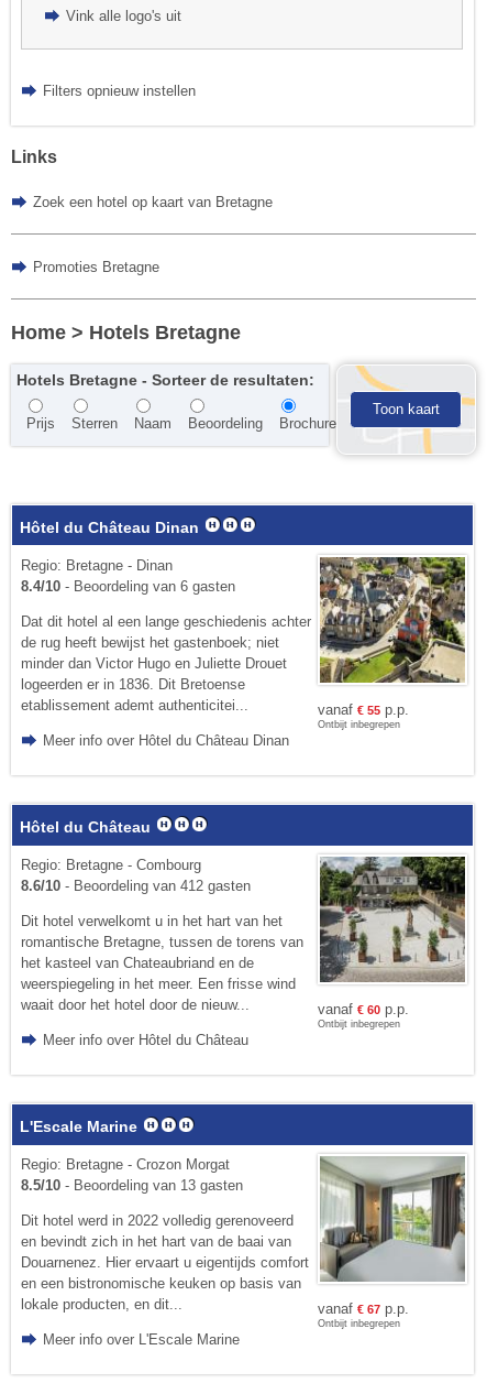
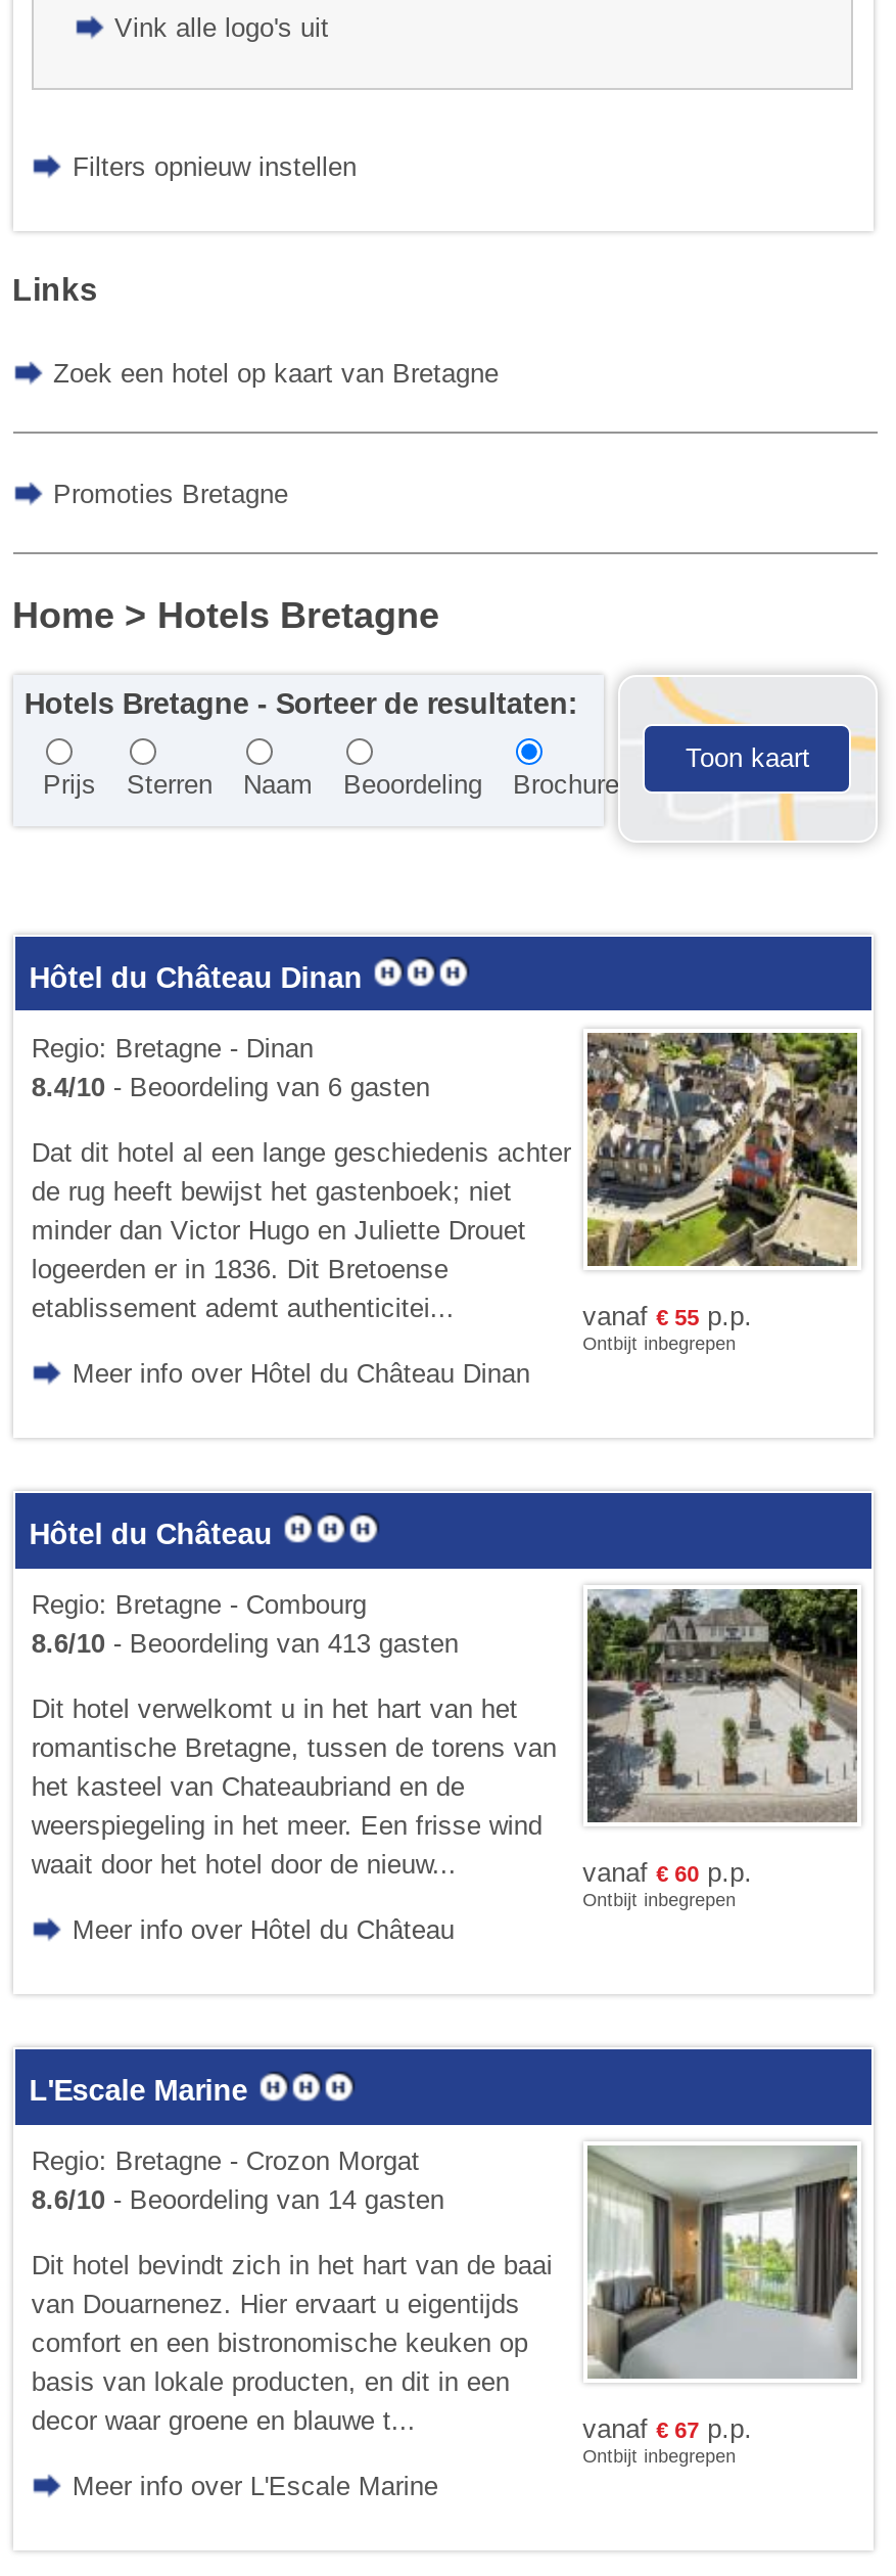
- 8.6/10 - Beoordeling van 412 gasten
+ 8.6/10 - Beoordeling van 413 gasten

- 8.5/10 - Beoordeling van 13 gasten
+ 8.6/10 - Beoordeling van 14 gasten

- Dit hotel werd in 2022 volledig gerenoveerd
- en bevindt zich in het hart van de baai van
- Douarnenez. Hier ervaart u eigentijds comfort
- en een bistronomische keuken op basis van
- lokale producten, en dit...
+ Dit hotel bevindt zich in het hart van de baai
+ van Douarnenez. Hier ervaart u eigentijds
+ comfort en een bistronomische keuken op
+ basis van lokale producten, en dit in een
+ decor waar groene en blauwe t...
